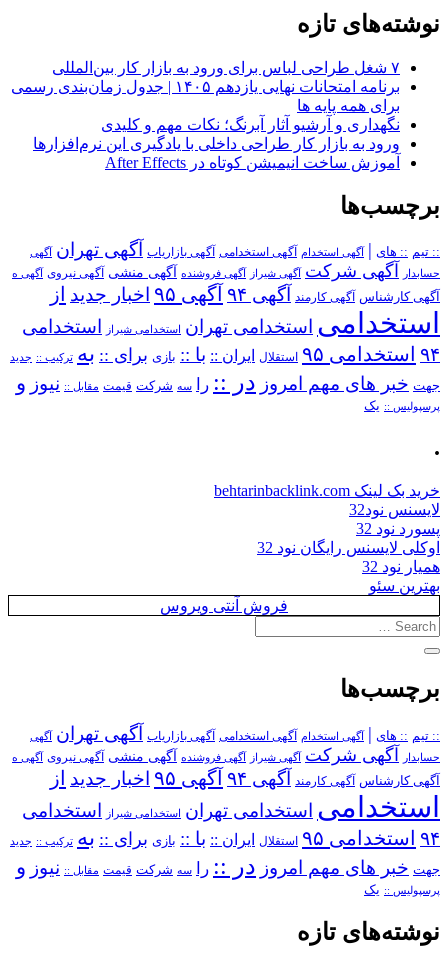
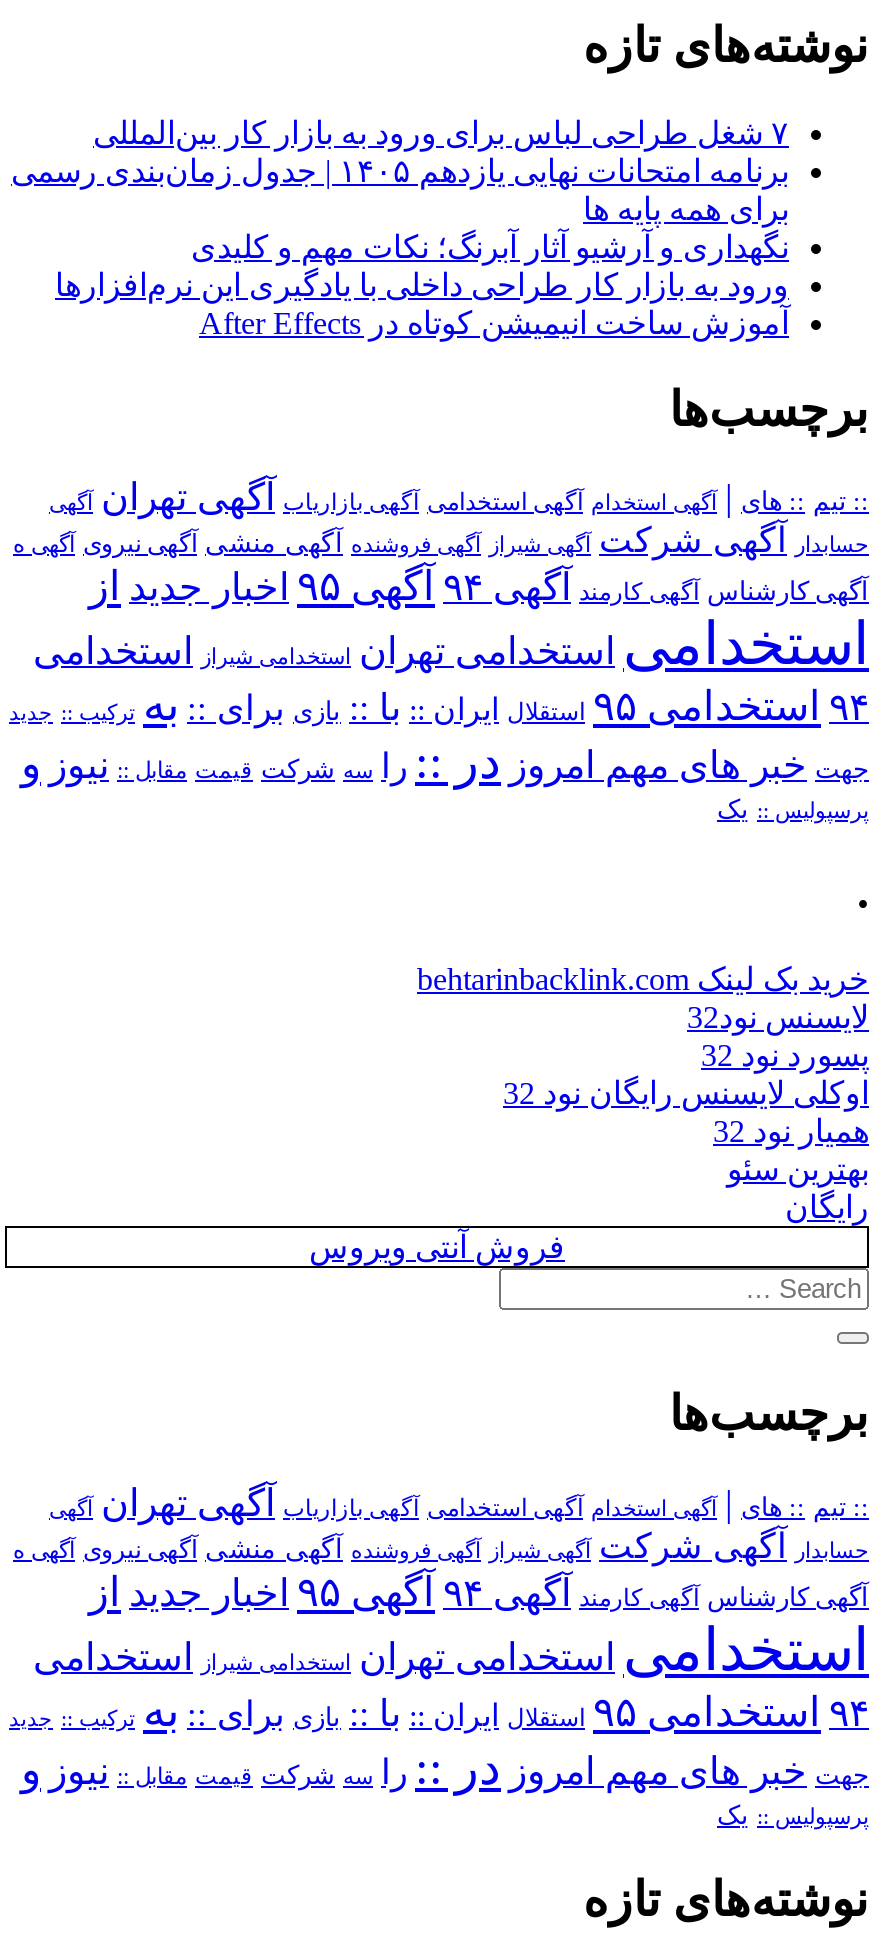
+ رایگان
